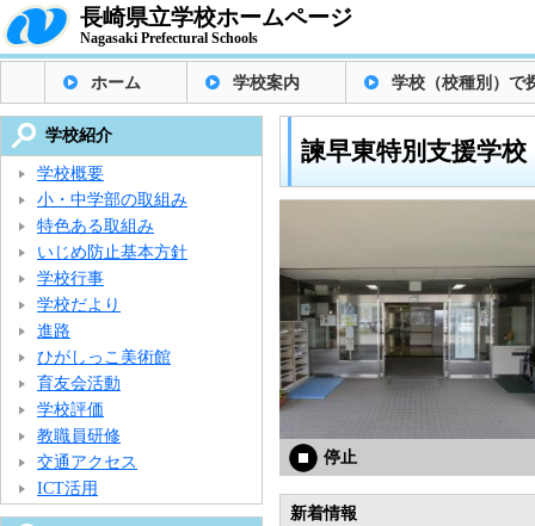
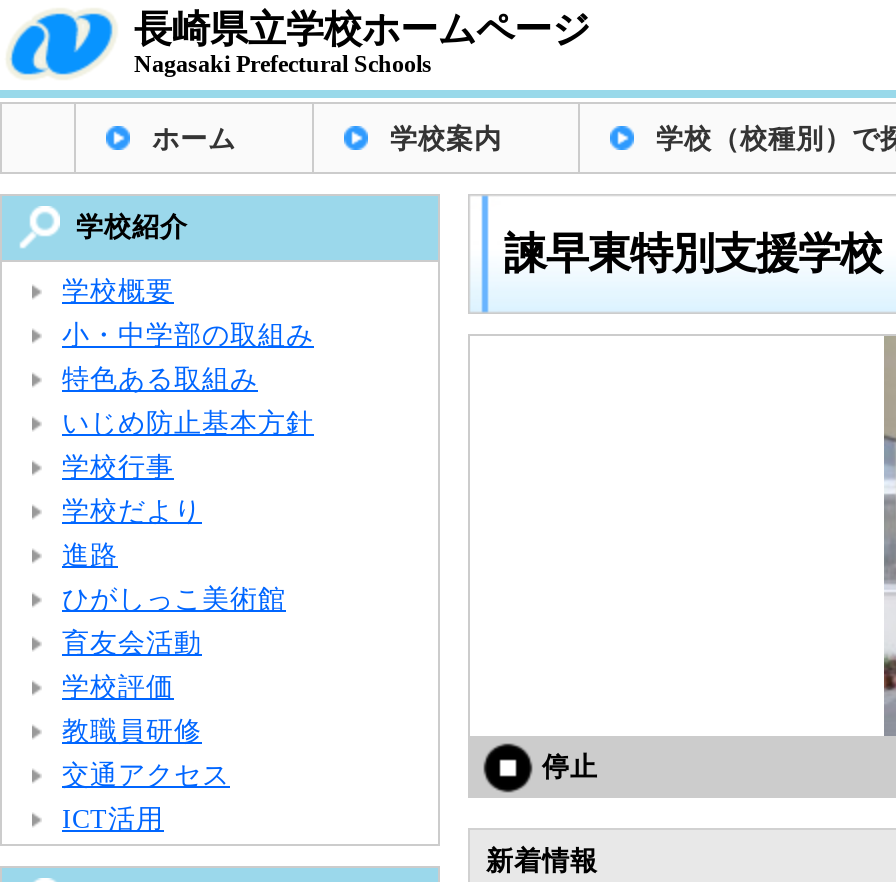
- [image]
